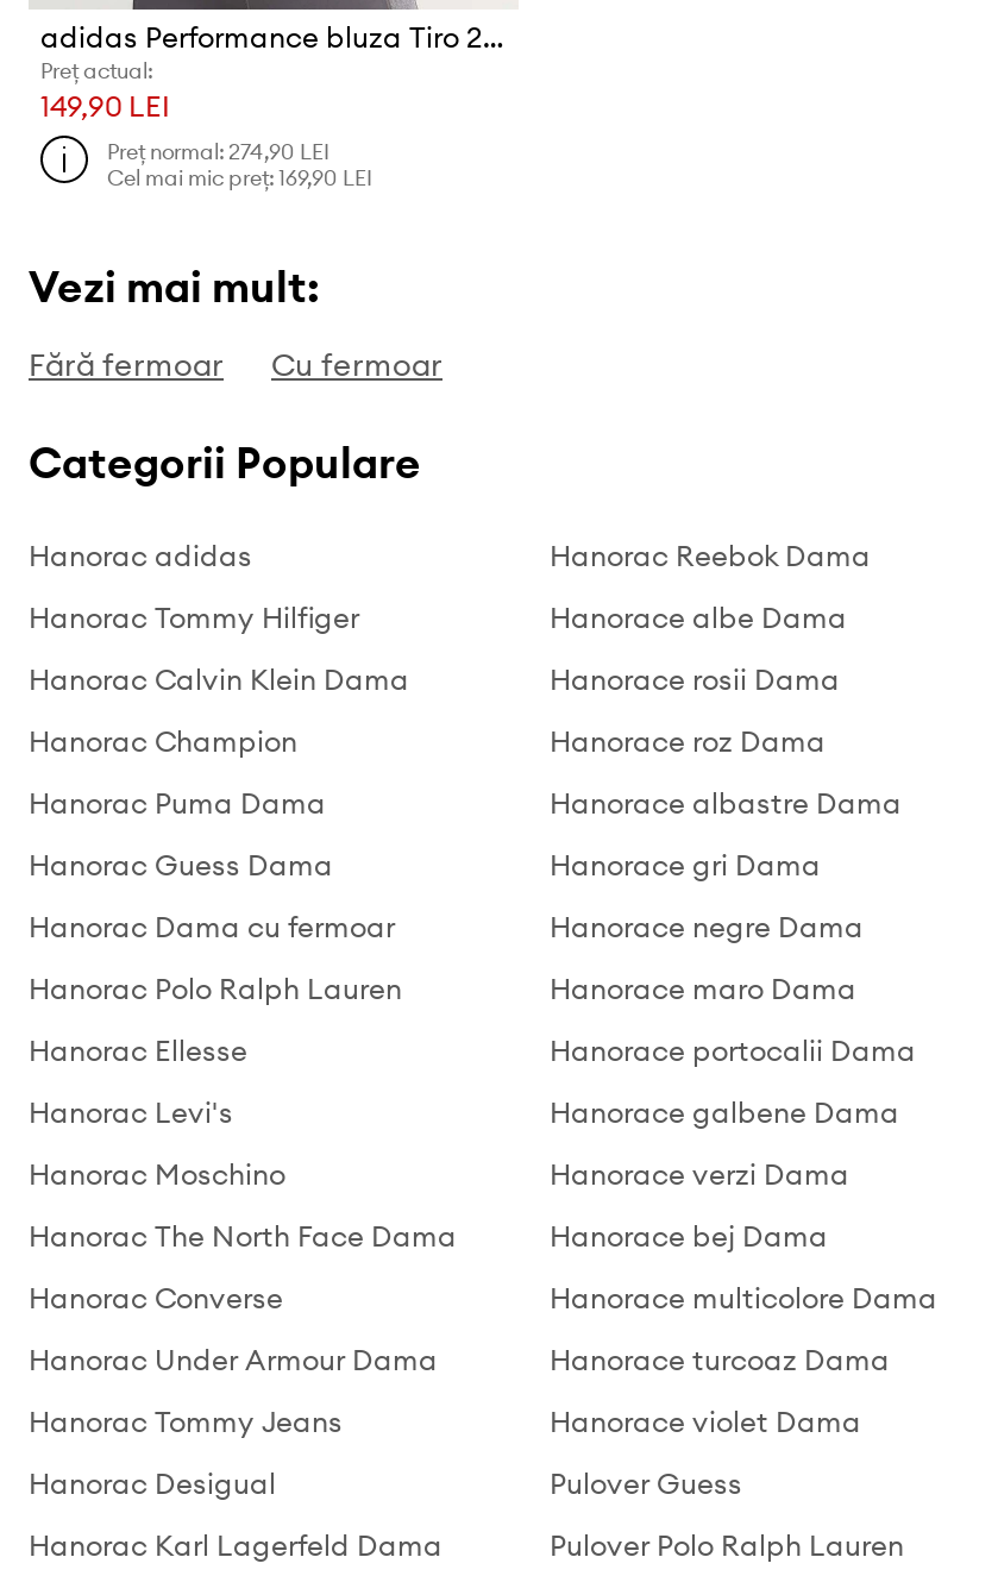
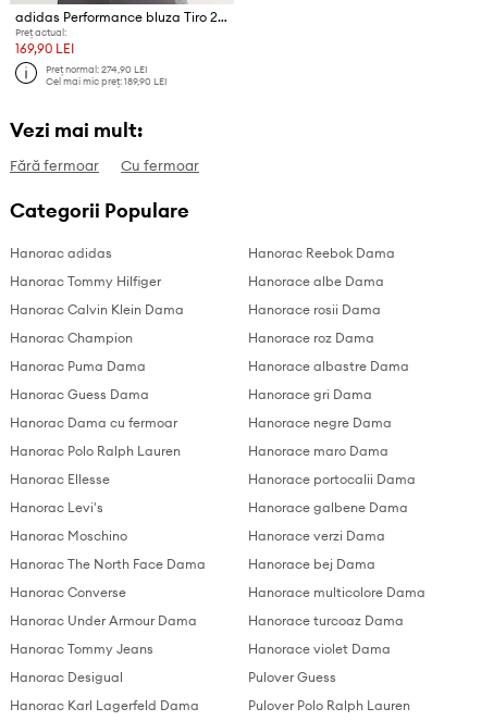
- 149,90 LEI
+ 169,90 LEI

- Cel mai mic preț: 169,90 LEI
+ Cel mai mic preț: 189,90 LEI
